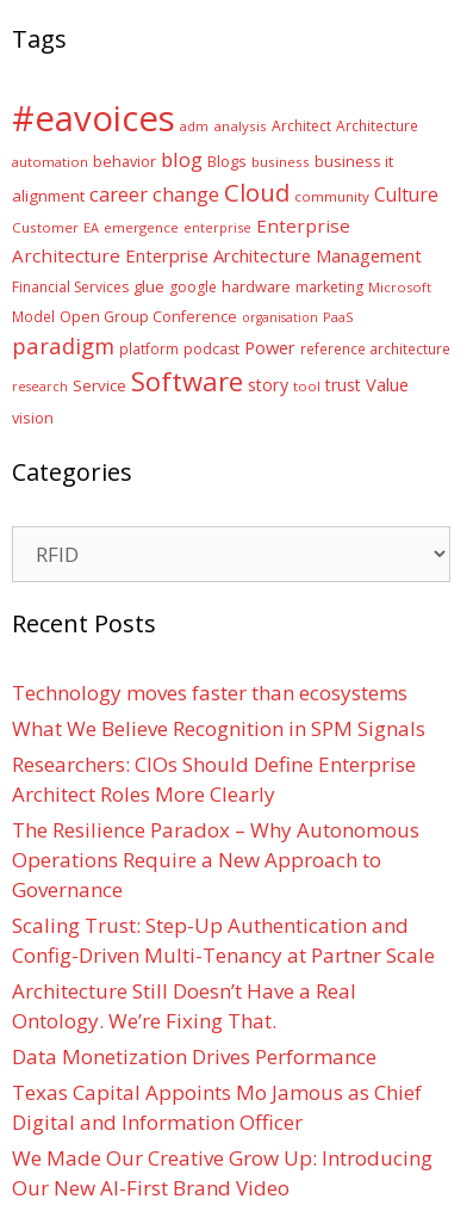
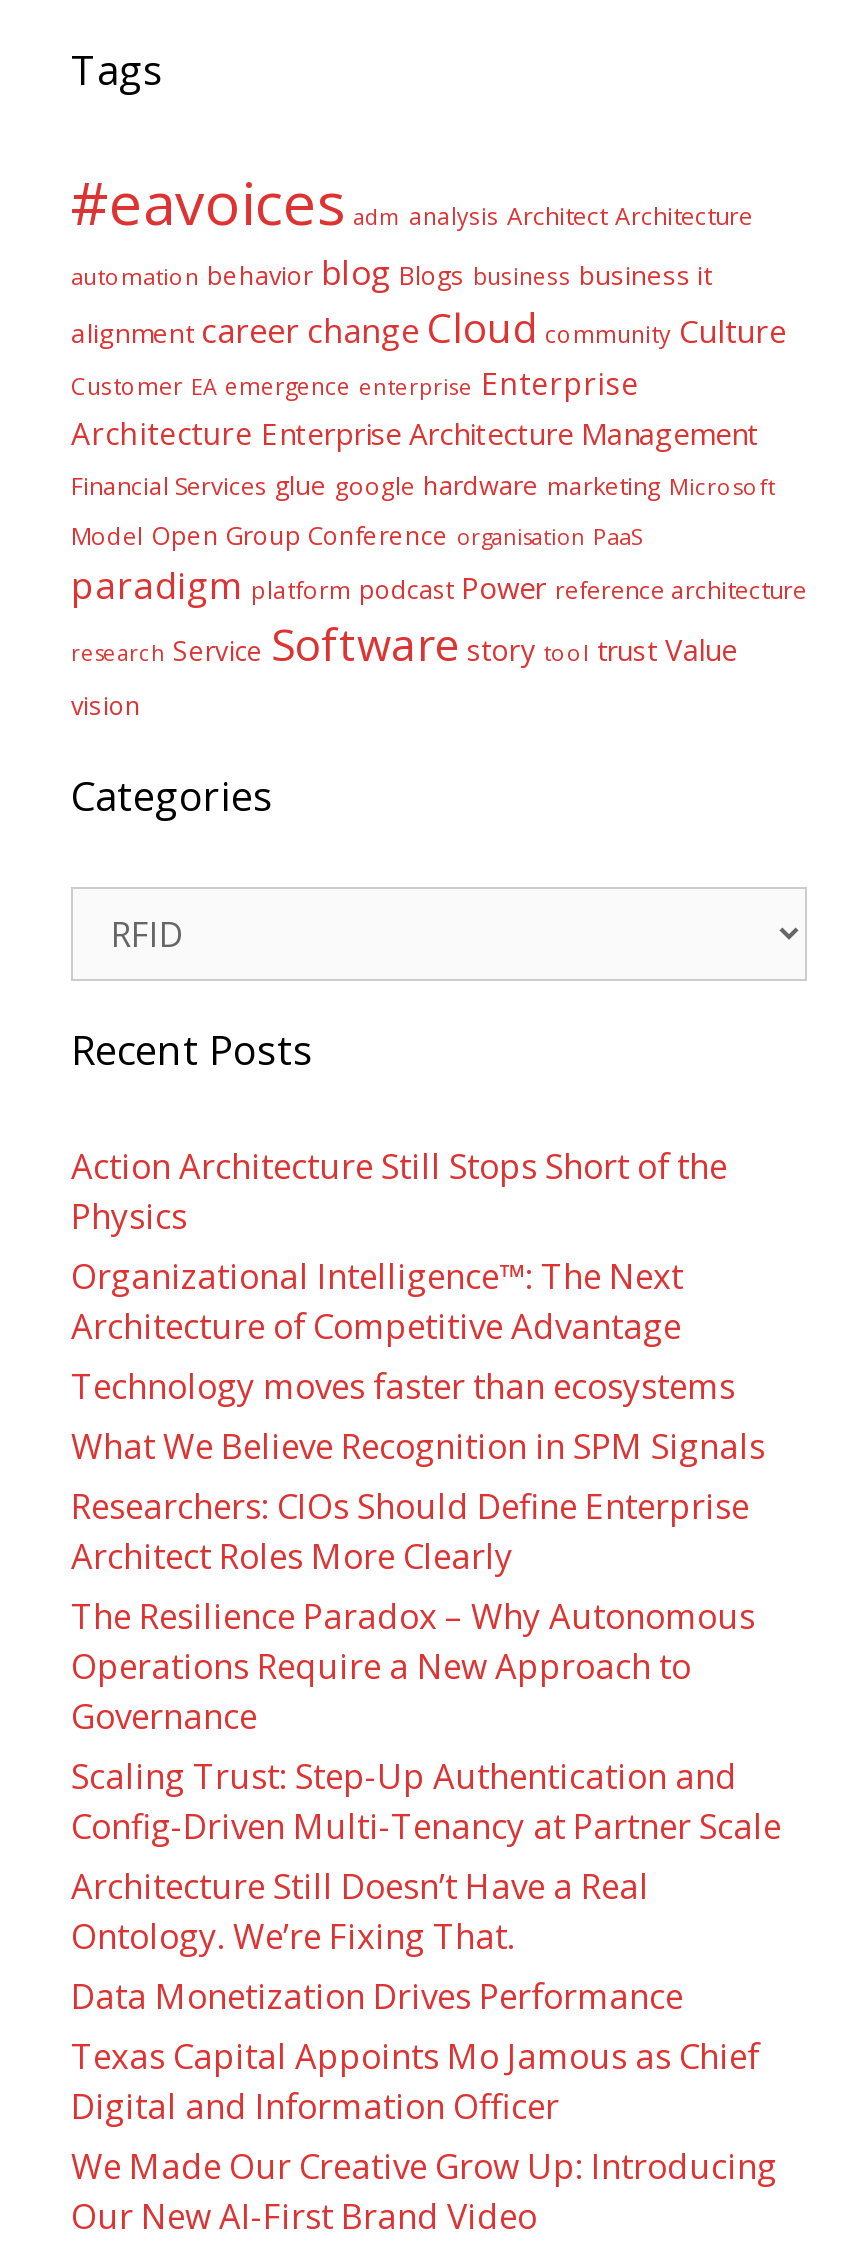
+ Action Architecture Still Stops Short of the
+ Physics
+ Organizational Intelligence™: The Next
+ Architecture of Competitive Advantage
